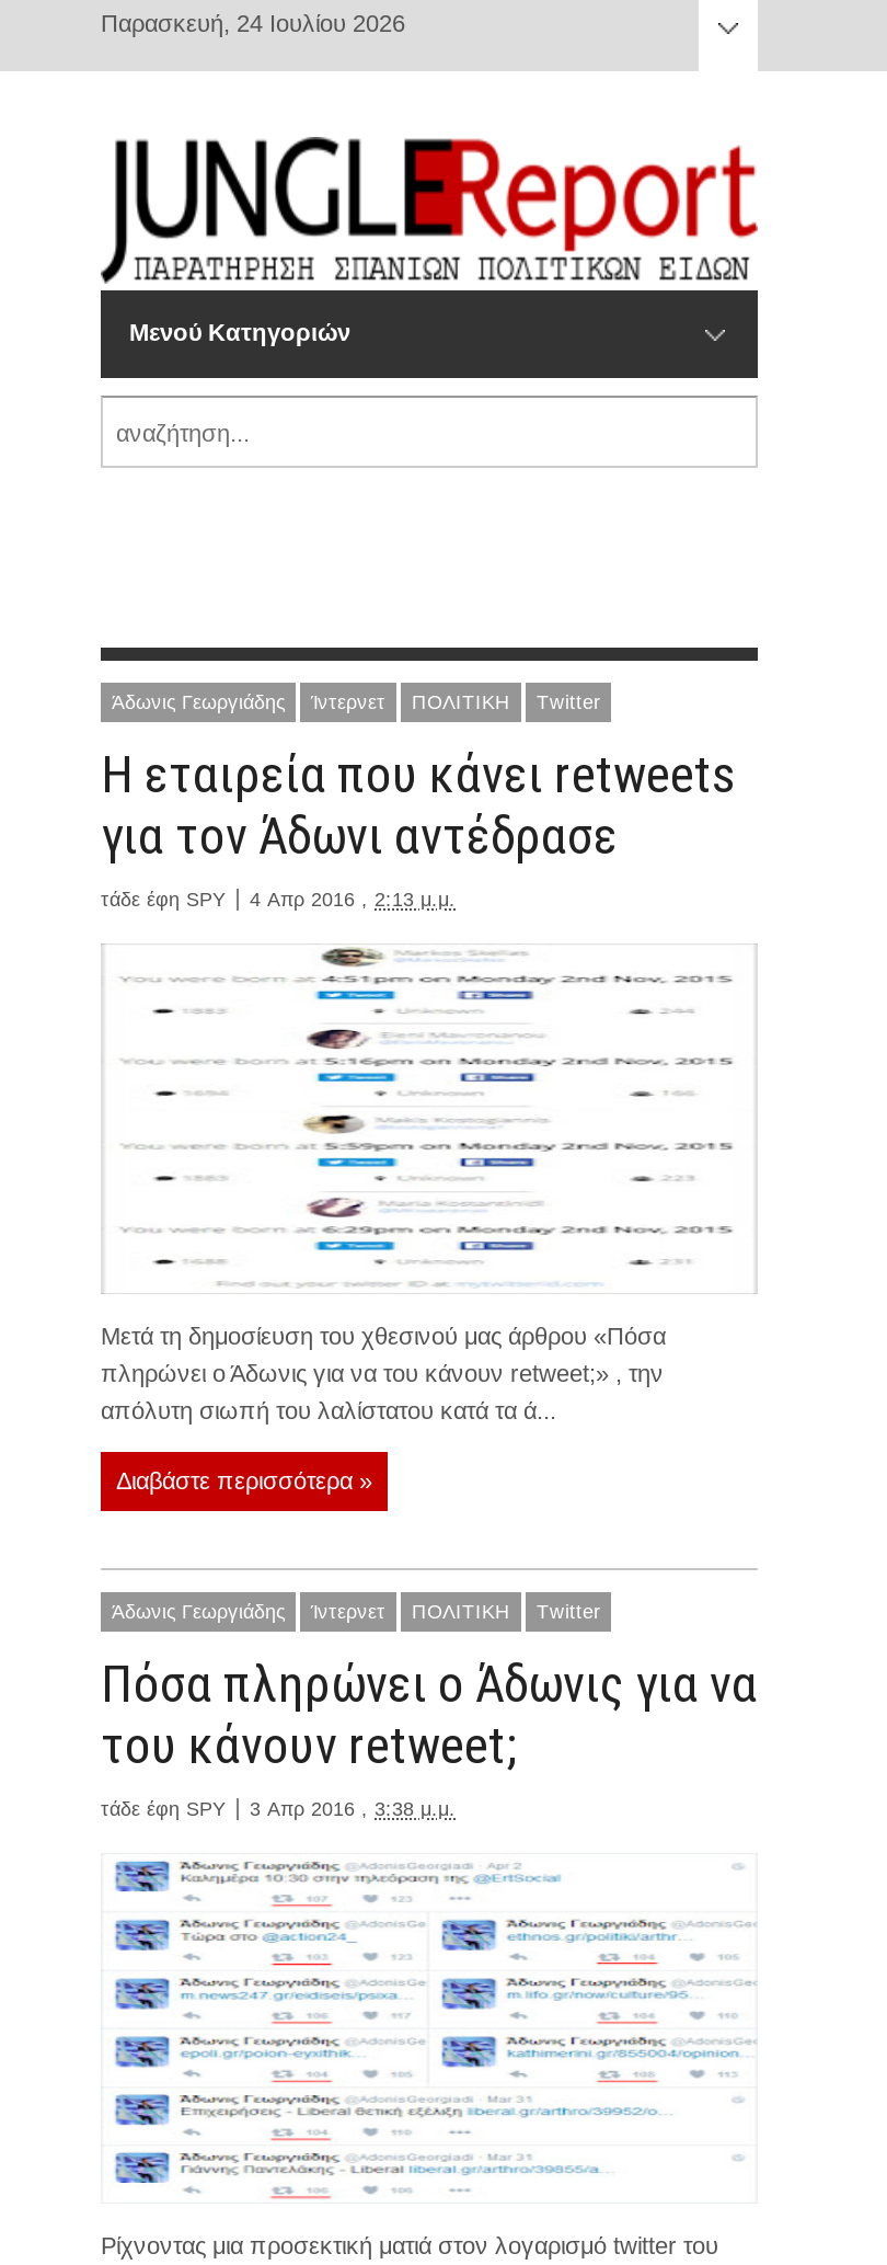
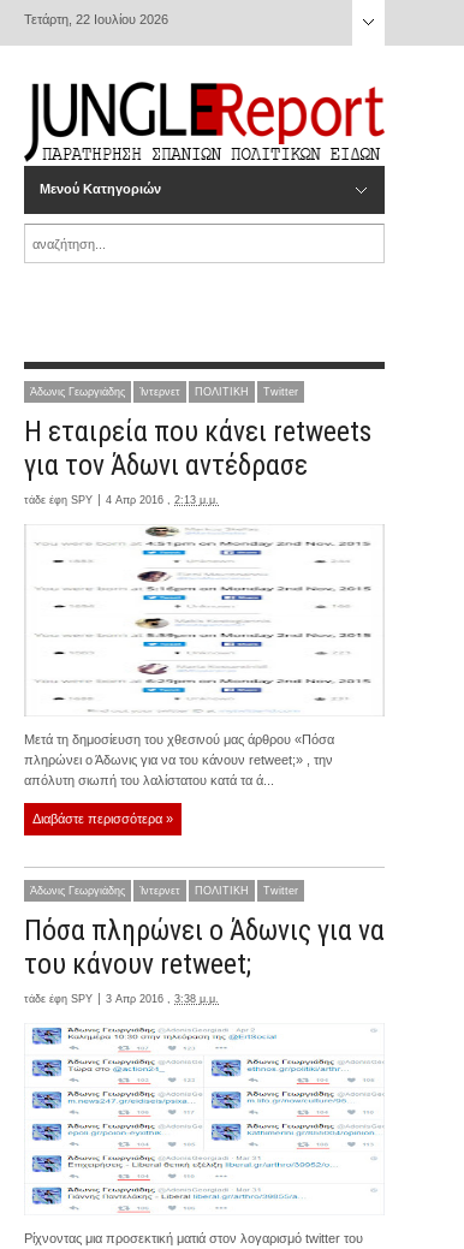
- Παρασκευή, 24 Ιουλίου 2026
+ Τετάρτη, 22 Ιουλίου 2026
